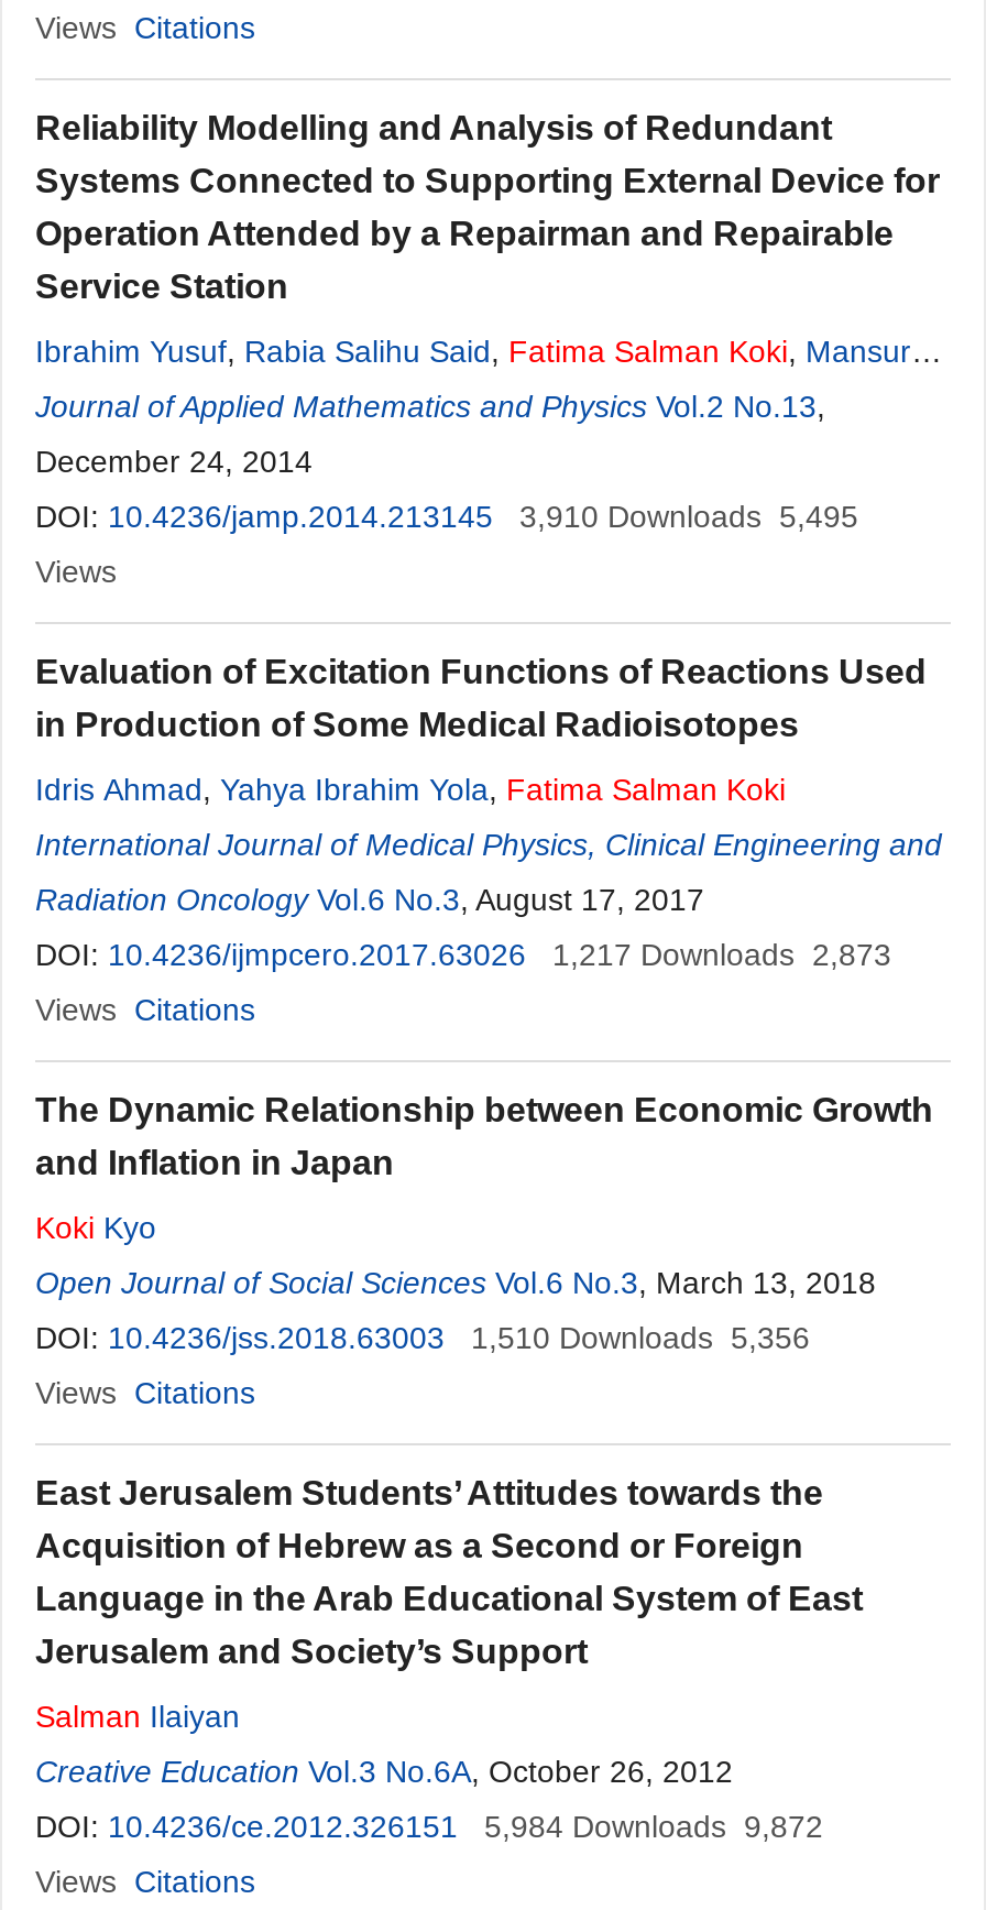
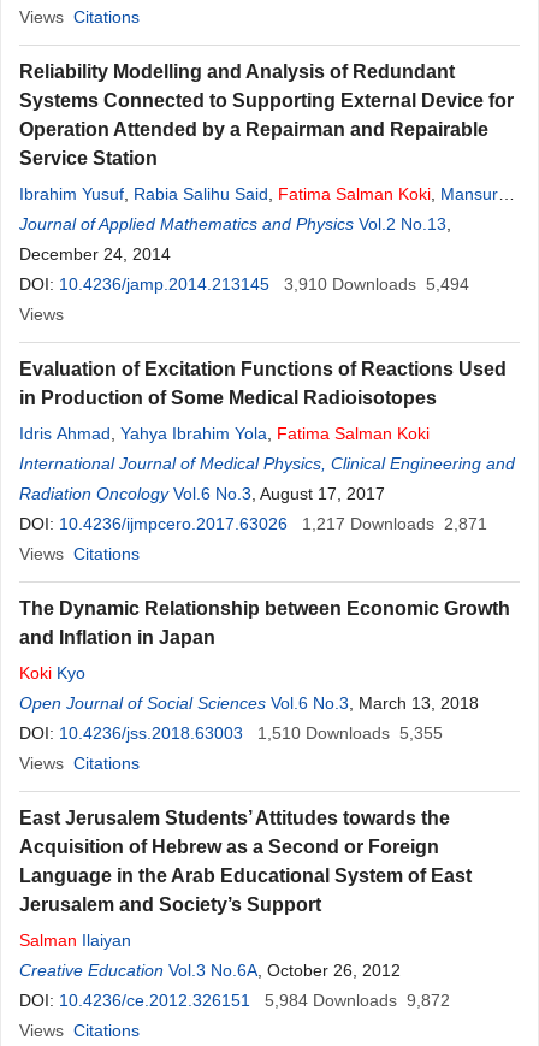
- DOI: 10.4236/jamp.2014.213145 3,910 Downloads 5,495
+ DOI: 10.4236/jamp.2014.213145 3,910 Downloads 5,494

- DOI: 10.4236/ijmpcero.2017.63026 1,217 Downloads 2,873
+ DOI: 10.4236/ijmpcero.2017.63026 1,217 Downloads 2,871

- DOI: 10.4236/jss.2018.63003 1,510 Downloads 5,356
+ DOI: 10.4236/jss.2018.63003 1,510 Downloads 5,355
